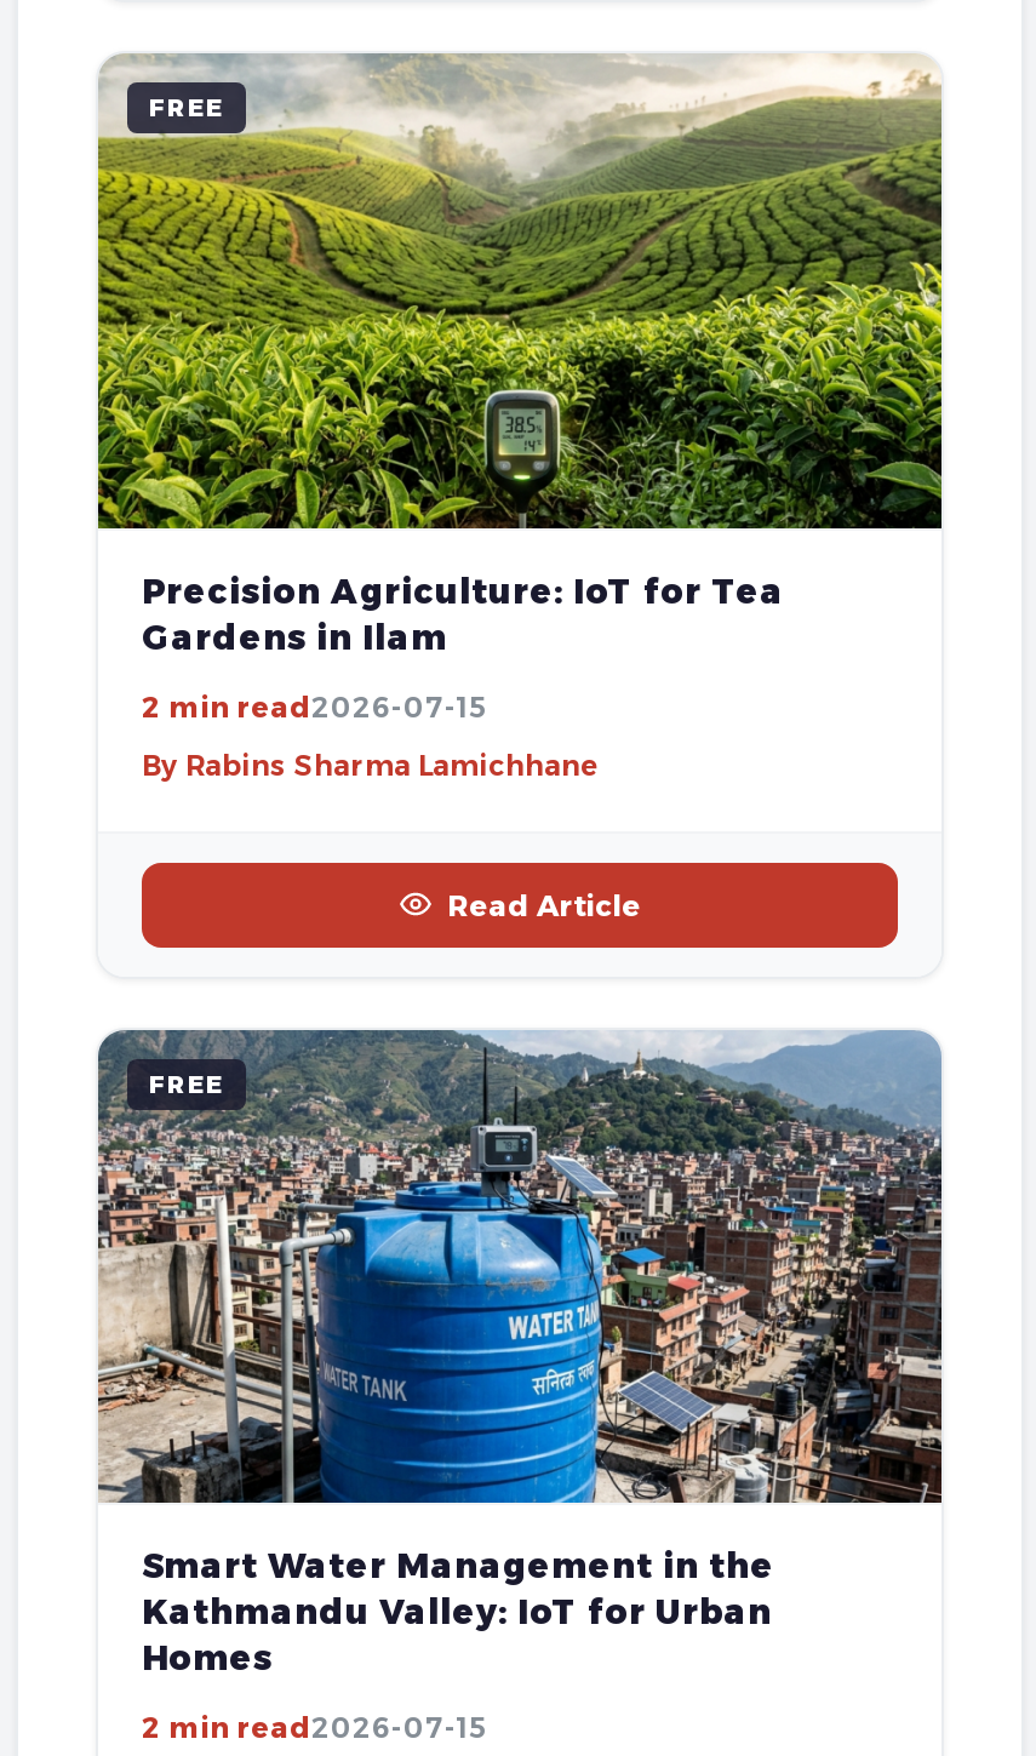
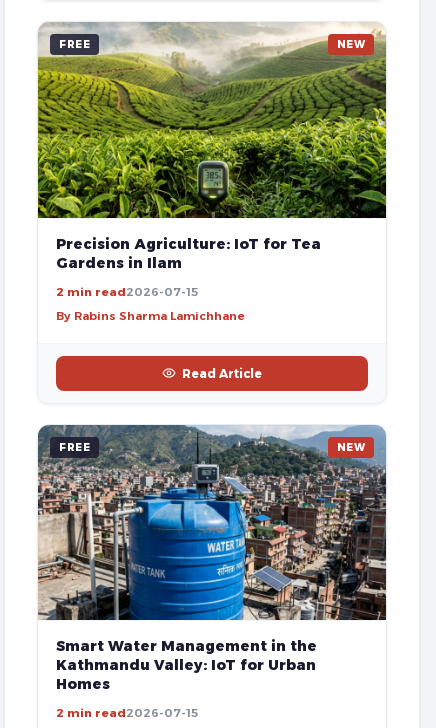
+ NEW

+ NEW
